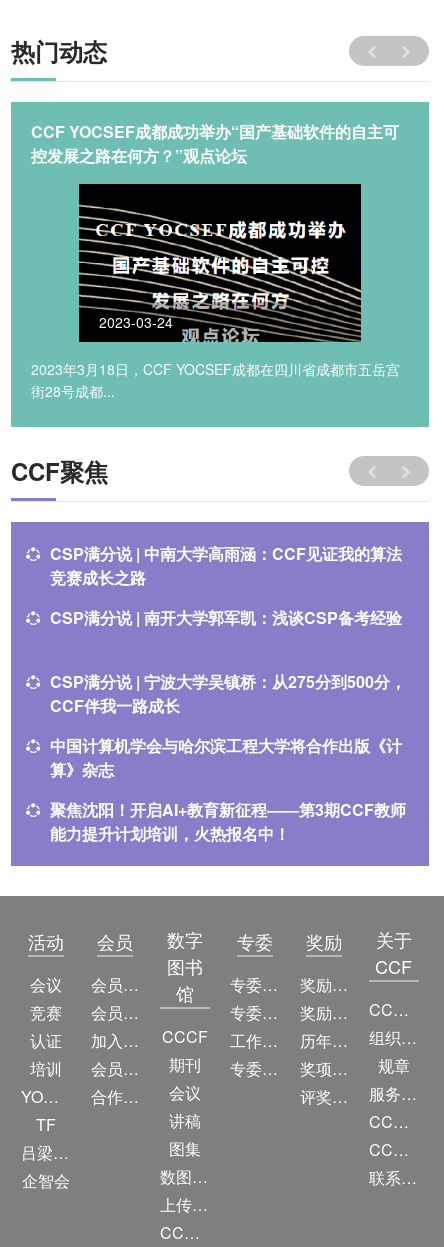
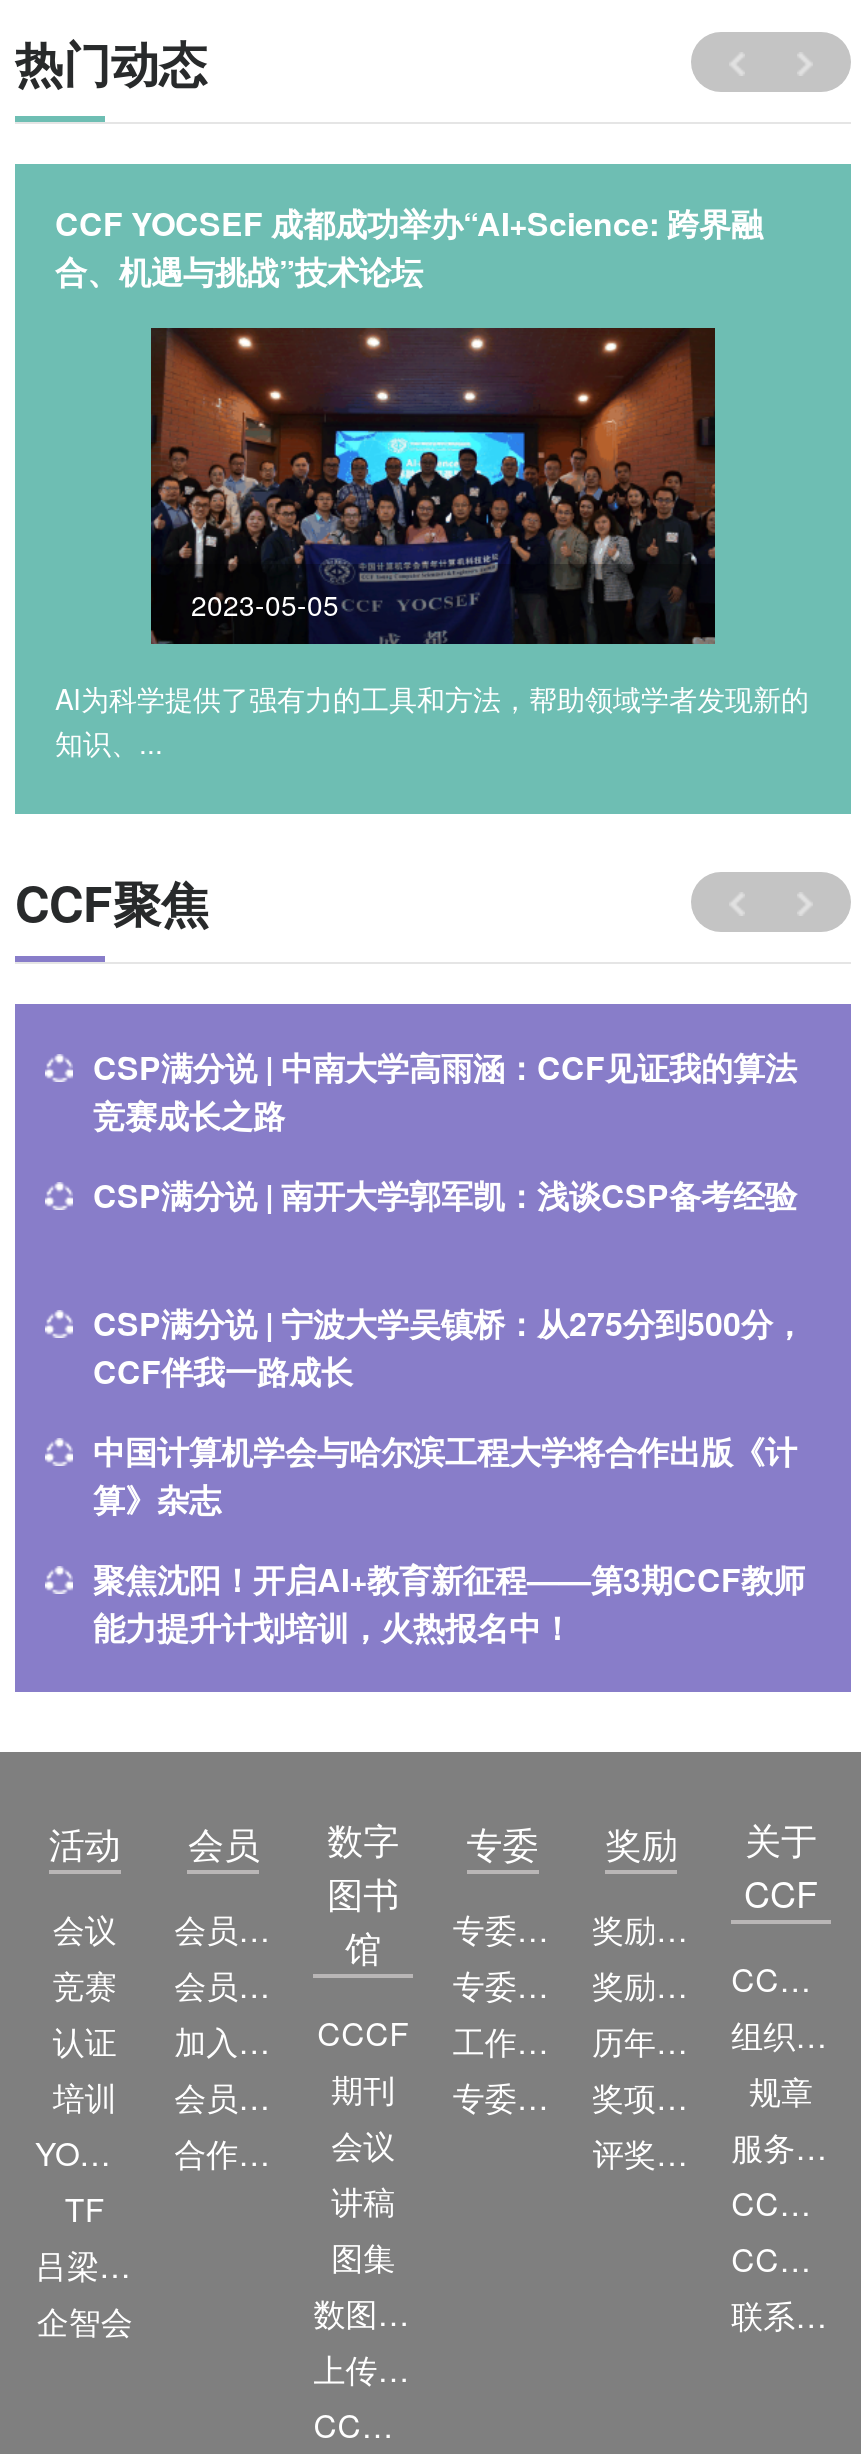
- CCF YOCSEF成都成功举办“国产基础软件的自主可
- 控发展之路在何方？”观点论坛
+ CCF YOCSEF 成都成功举办“AI+Science: 跨界融
+ 合、机遇与挑战”技术论坛

- [image]
- 2023-03-24
+ [image]
+ 2023-05-05

- 2023年3月18日，CCF YOCSEF成都在四川省成都市五岳宫
- 街28号成都...
+ AI为科学提供了强有力的工具和方法，帮助领域学者发现新的
+ 知识、...
